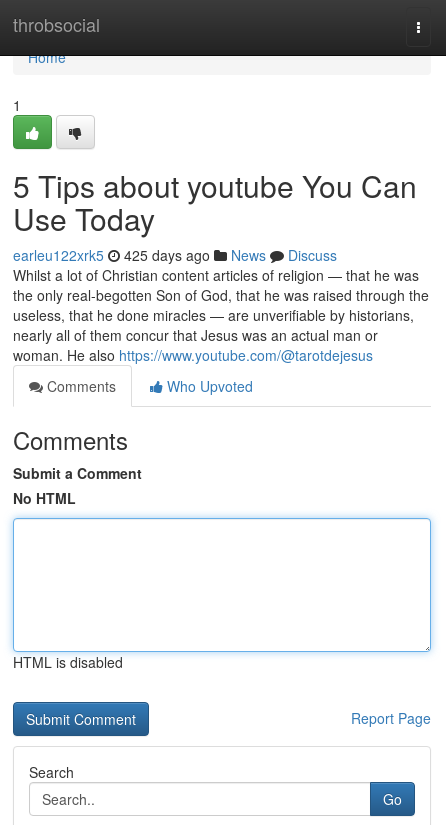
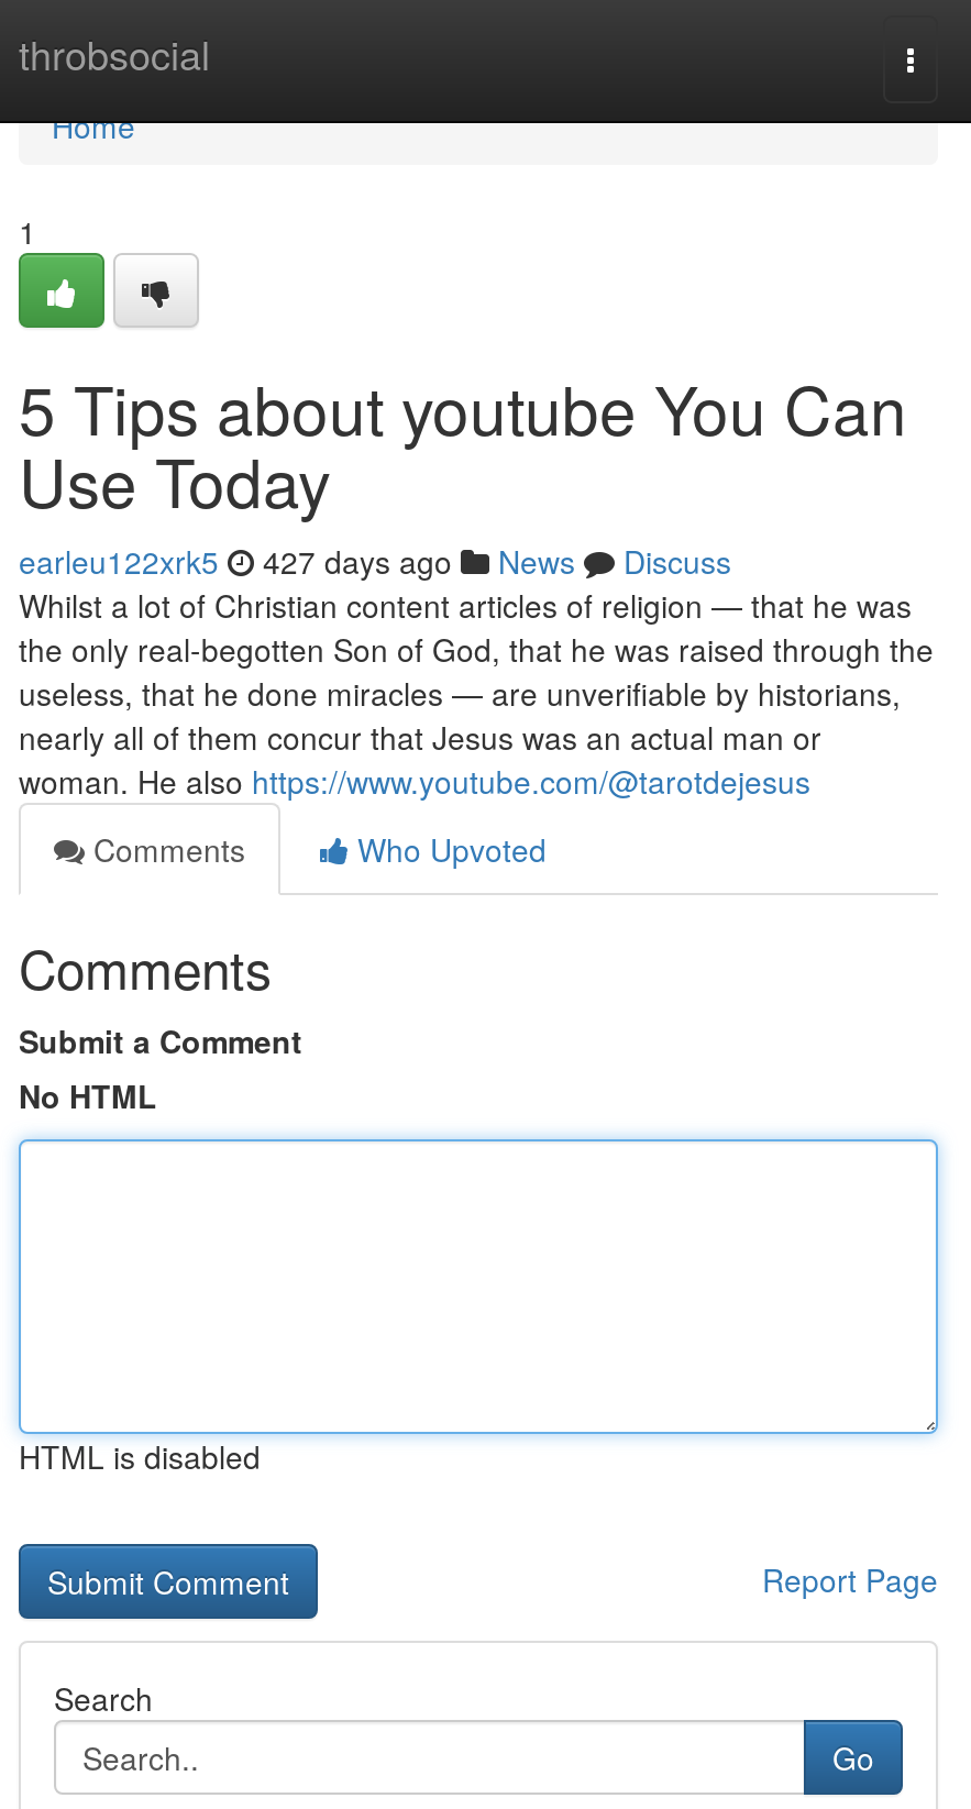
- earleu122xrk5 425 days ago News Discuss
+ earleu122xrk5 427 days ago News Discuss
